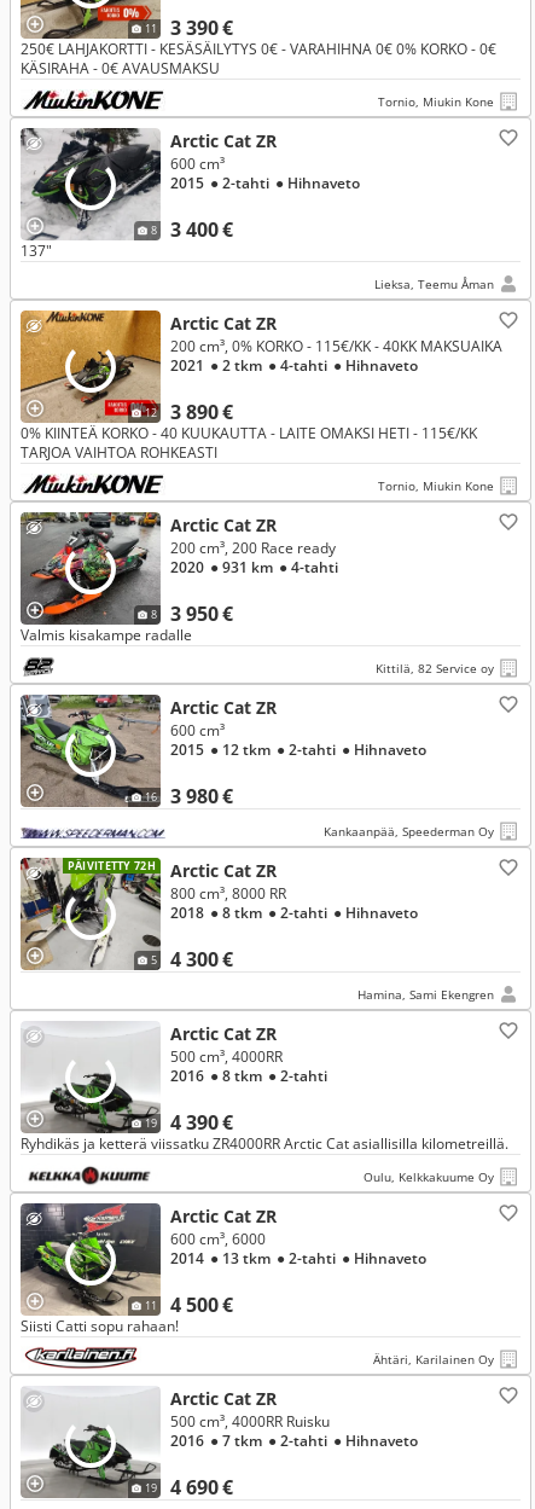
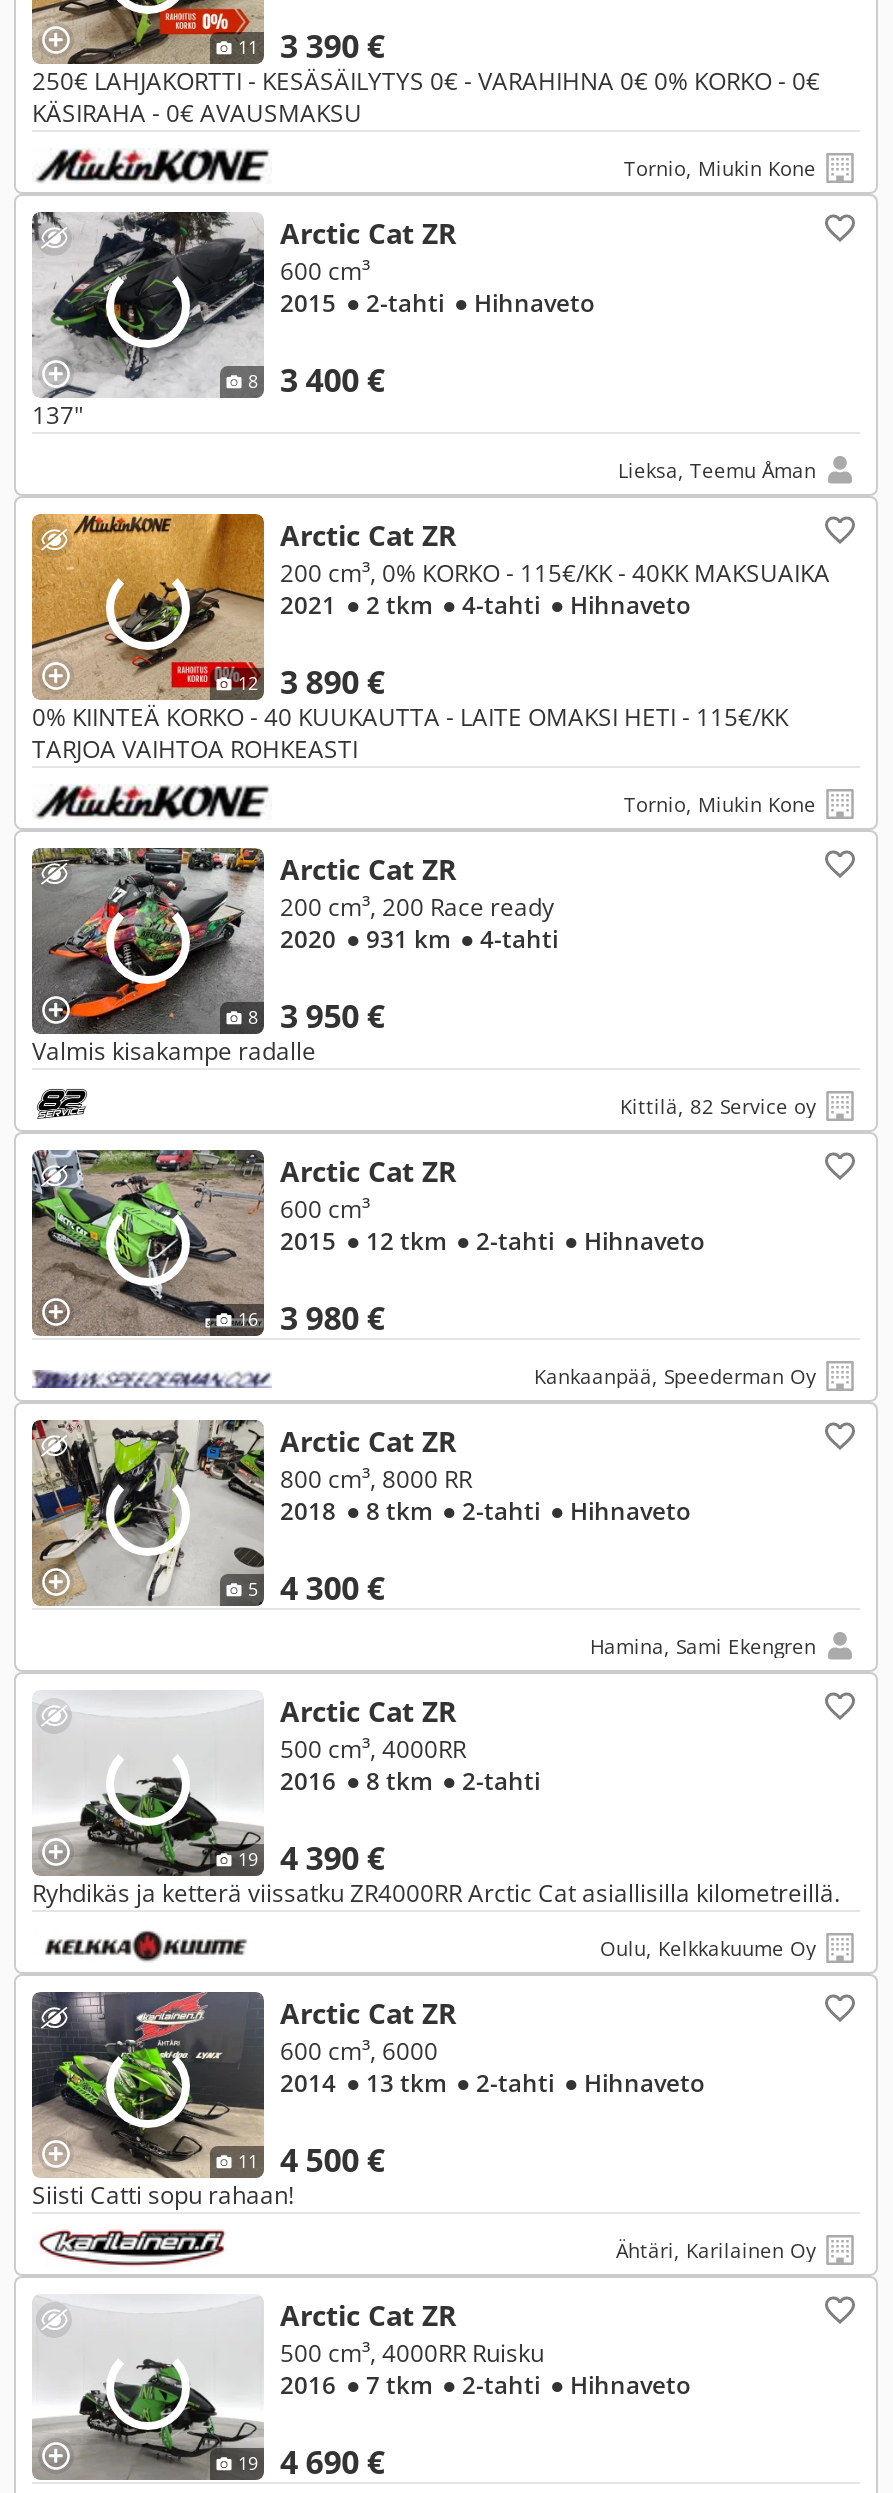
- PÄIVITETTY 72H
